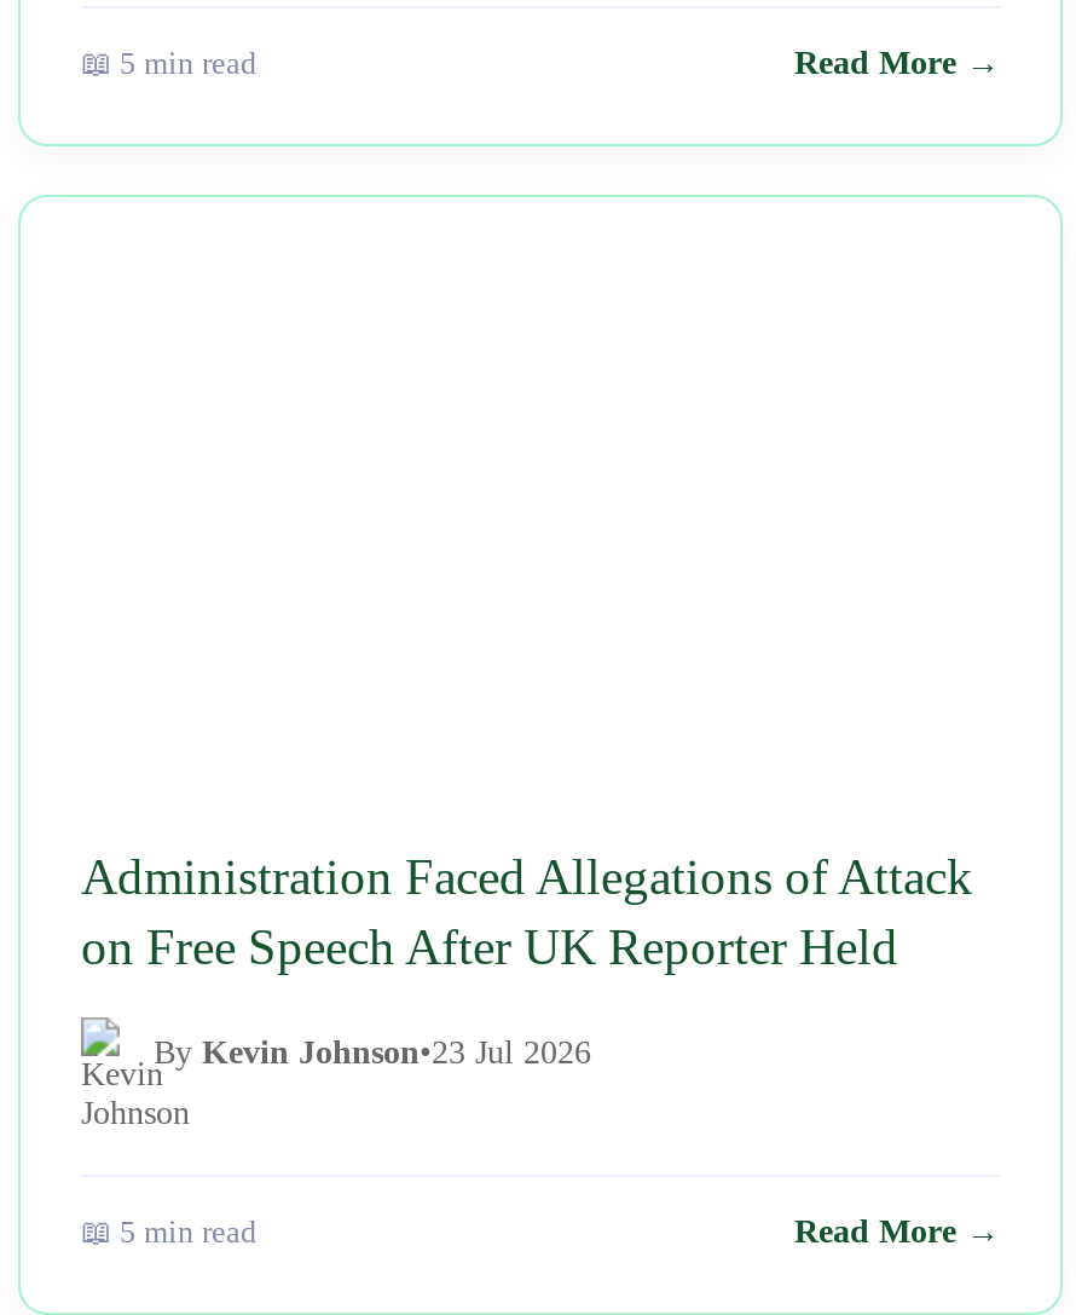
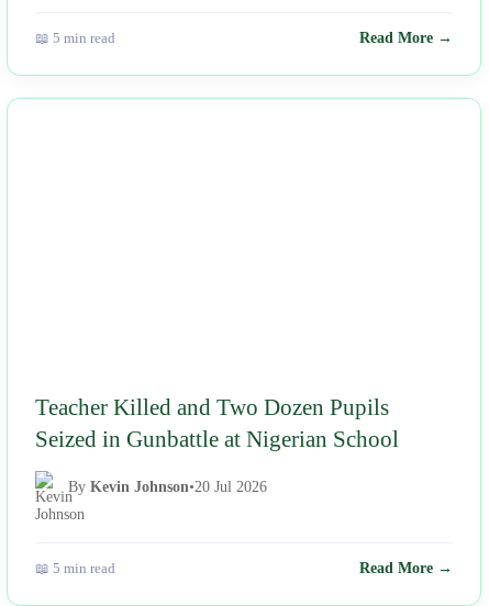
- Administration Faced Allegations of Attack
- on Free Speech After UK Reporter Held
+ Teacher Killed and Two Dozen Pupils
+ Seized in Gunbattle at Nigerian School

- By Kevin Johnson•23 Jul 2026
+ By Kevin Johnson•20 Jul 2026
